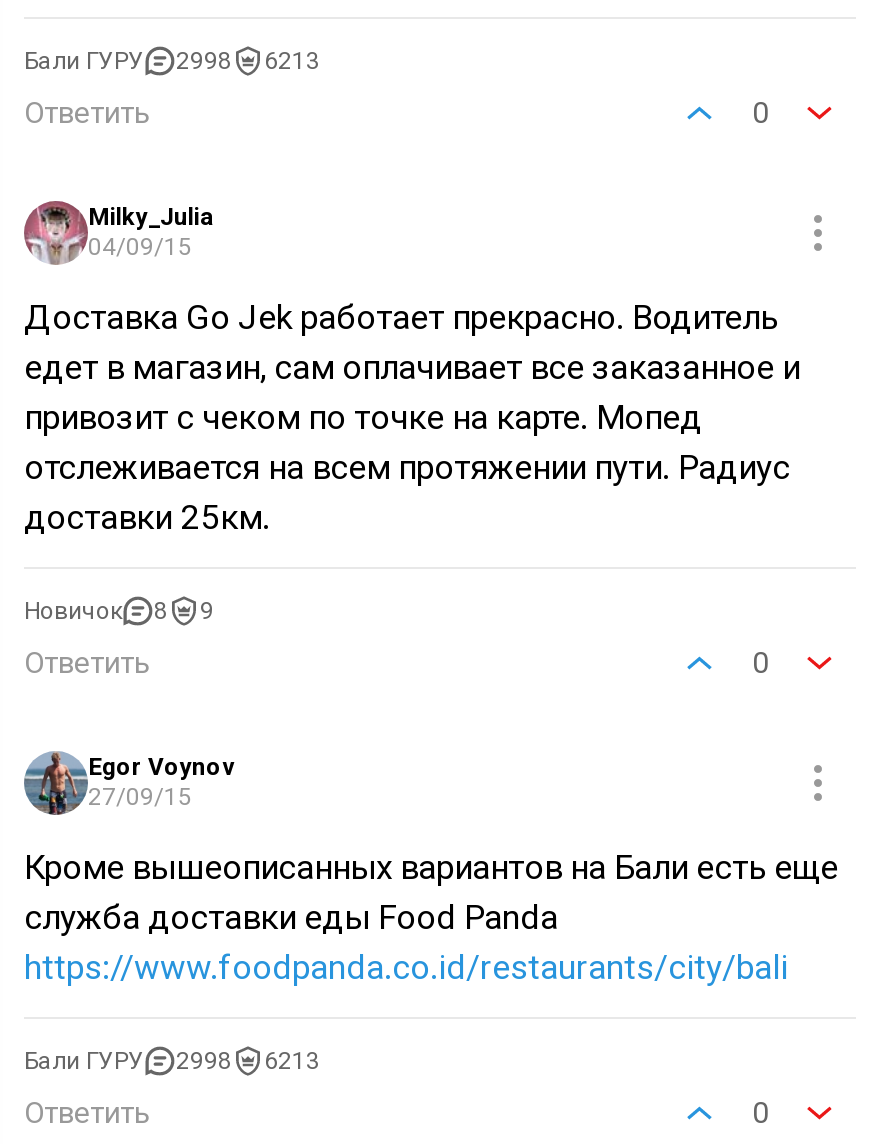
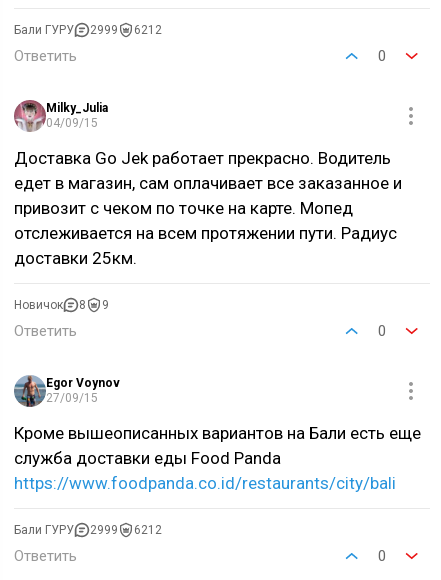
- 2998
+ 2999

- 6213
+ 6212

- 2998
+ 2999

- 6213
+ 6212
